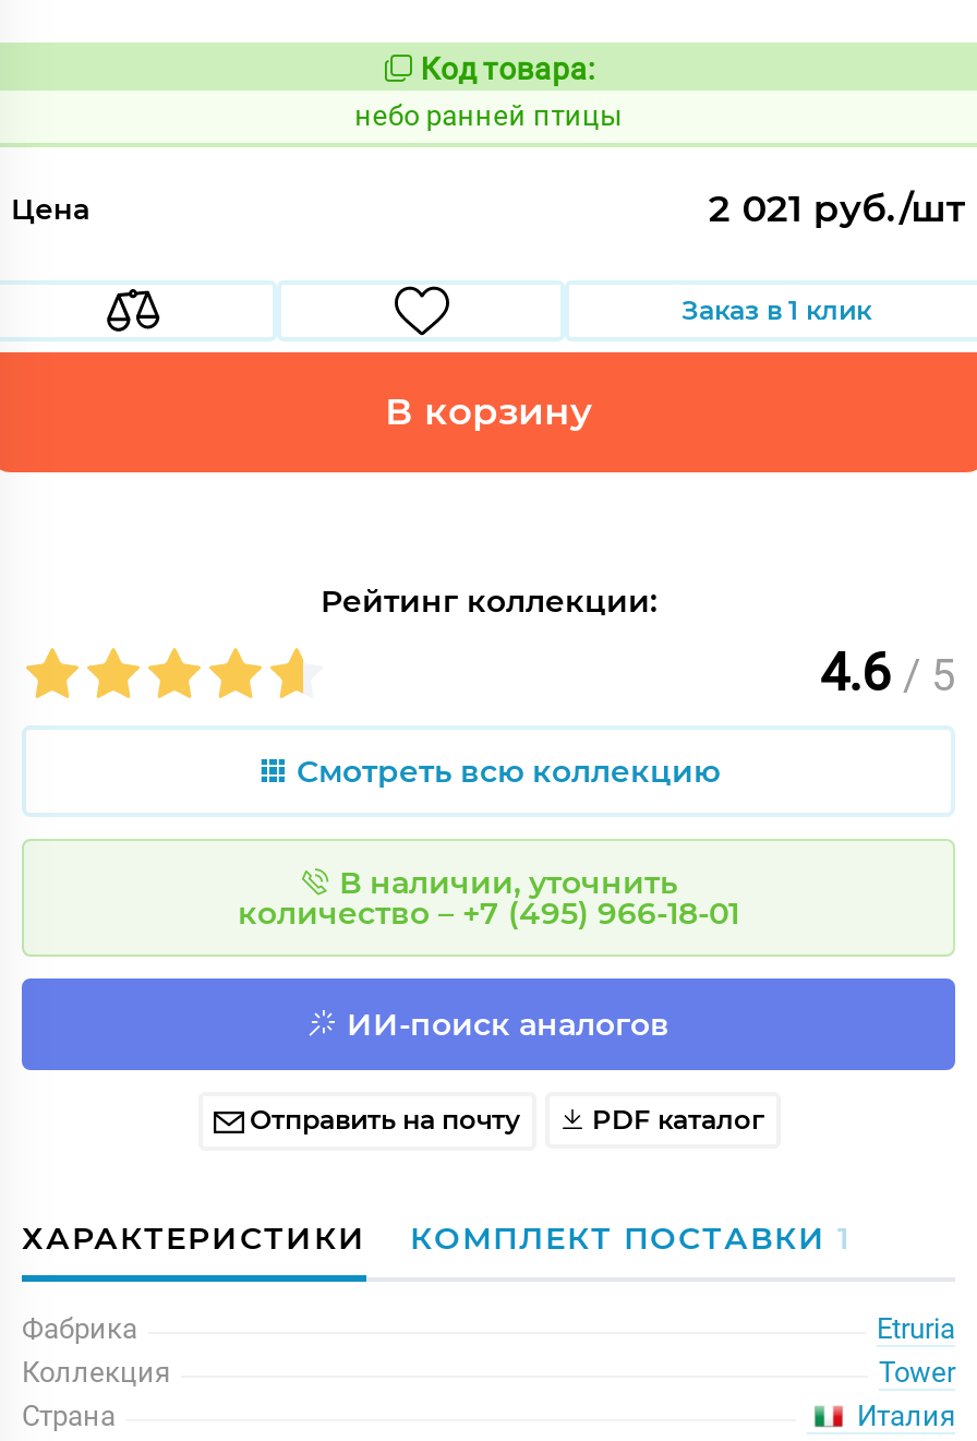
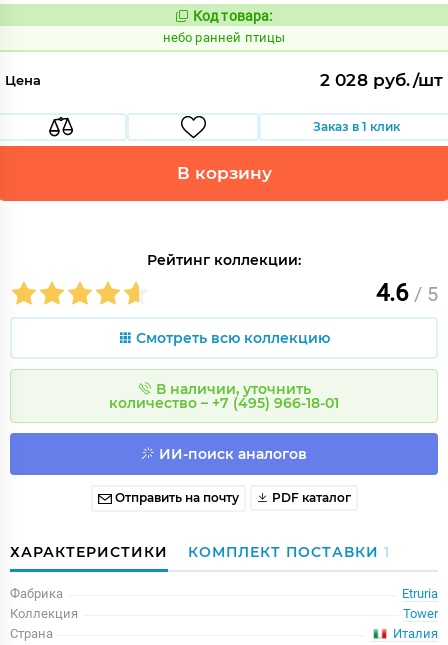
- 2 021 руб./шт
+ 2 028 руб./шт
